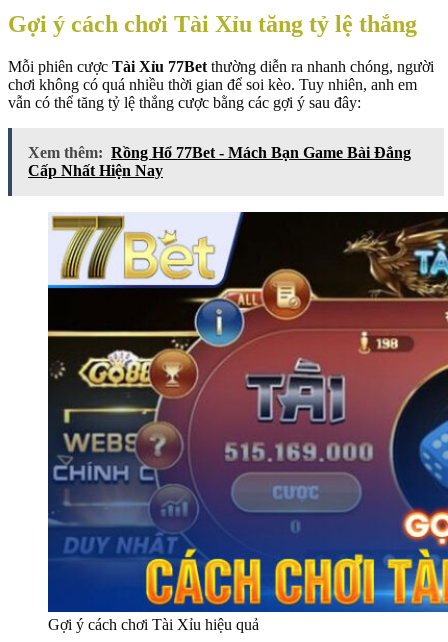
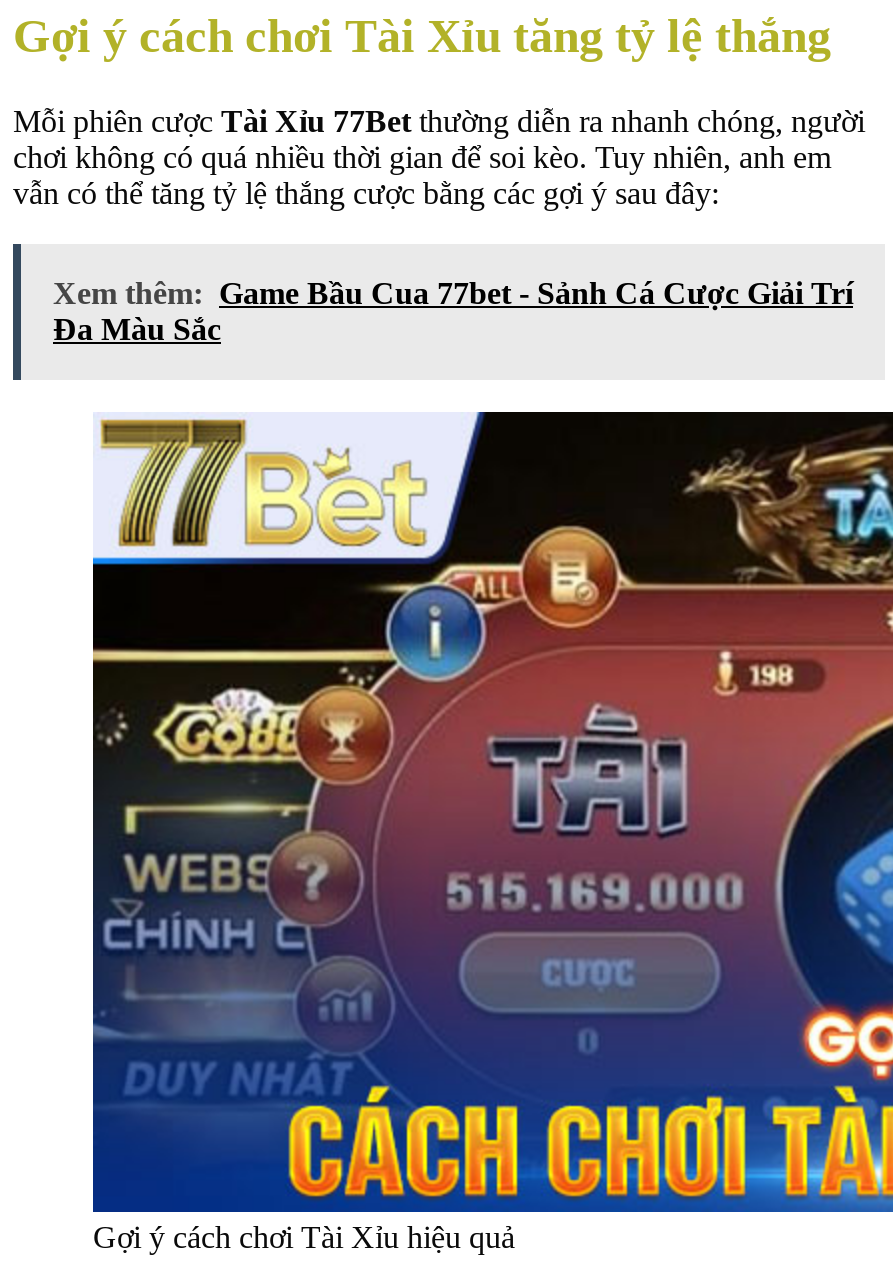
- Xem thêm: Rồng Hổ 77Bet - Mách Bạn Game Bài Đẳng
- Cấp Nhất Hiện Nay
+ Xem thêm: Game Bầu Cua 77bet - Sảnh Cá Cược Giải Trí
+ Đa Màu Sắc
